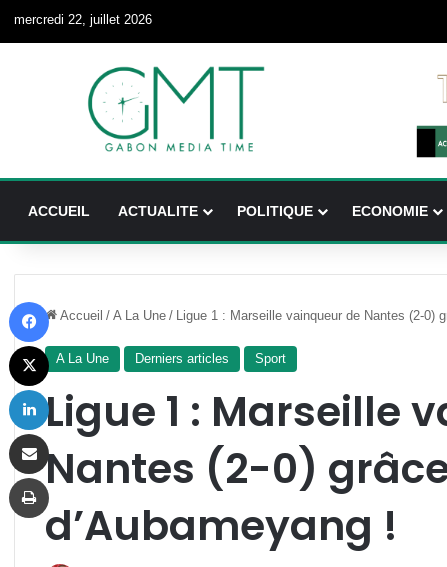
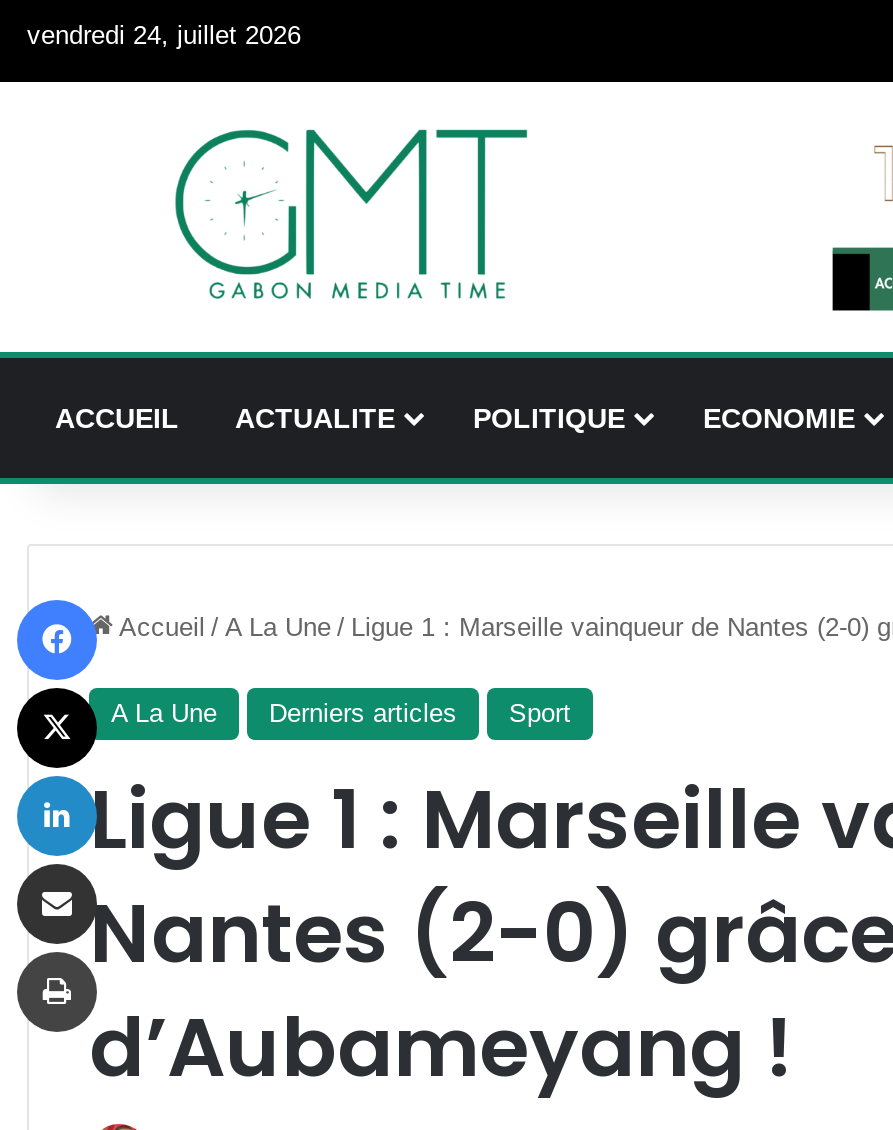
- mercredi 22, juillet 2026
+ vendredi 24, juillet 2026
